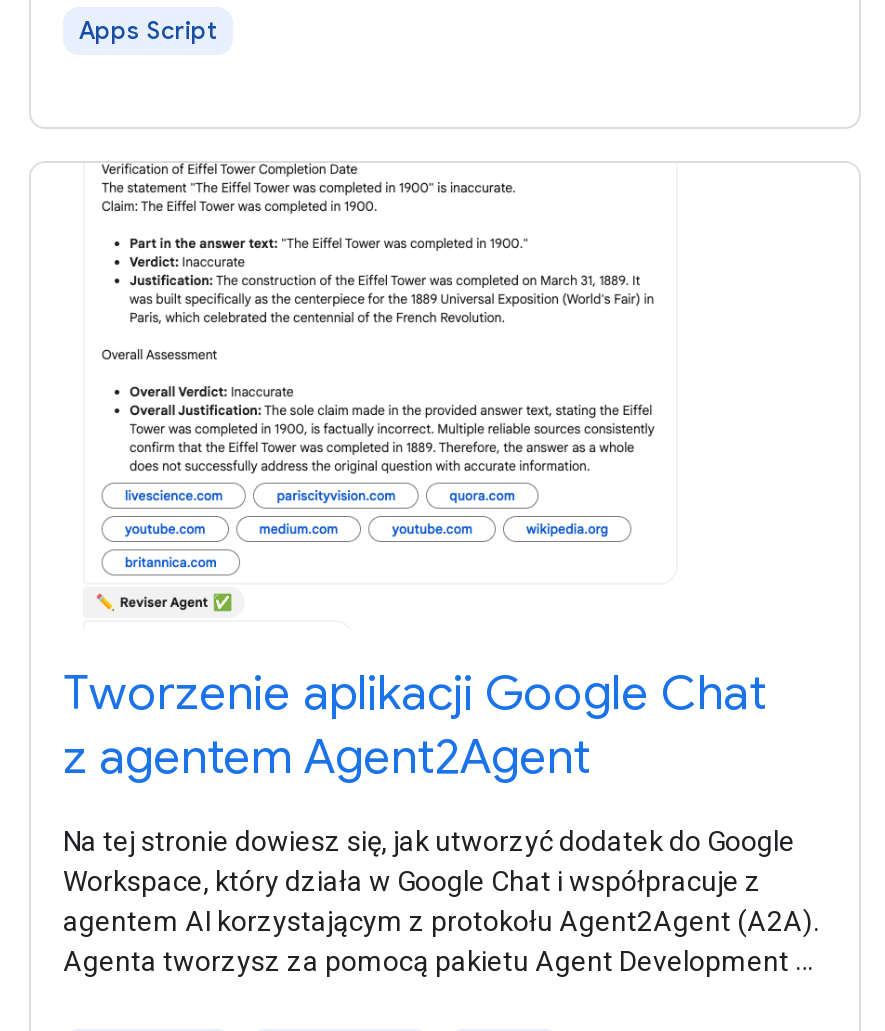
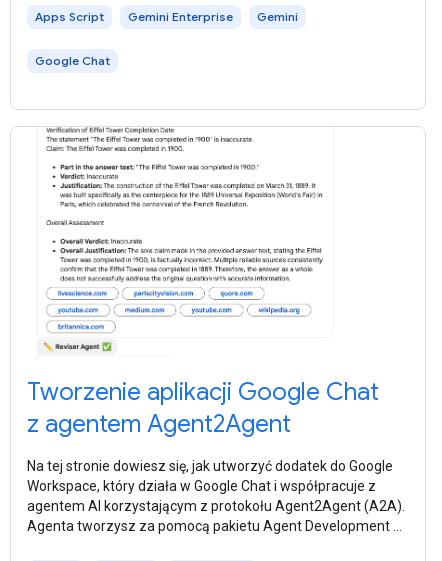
+ Gemini Enterprise
+ Gemini
+ Google Chat
